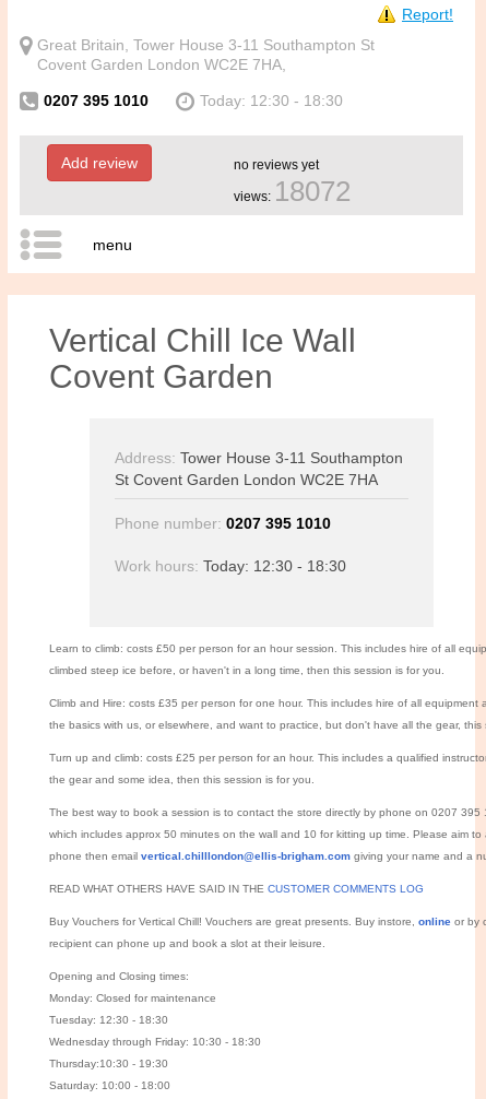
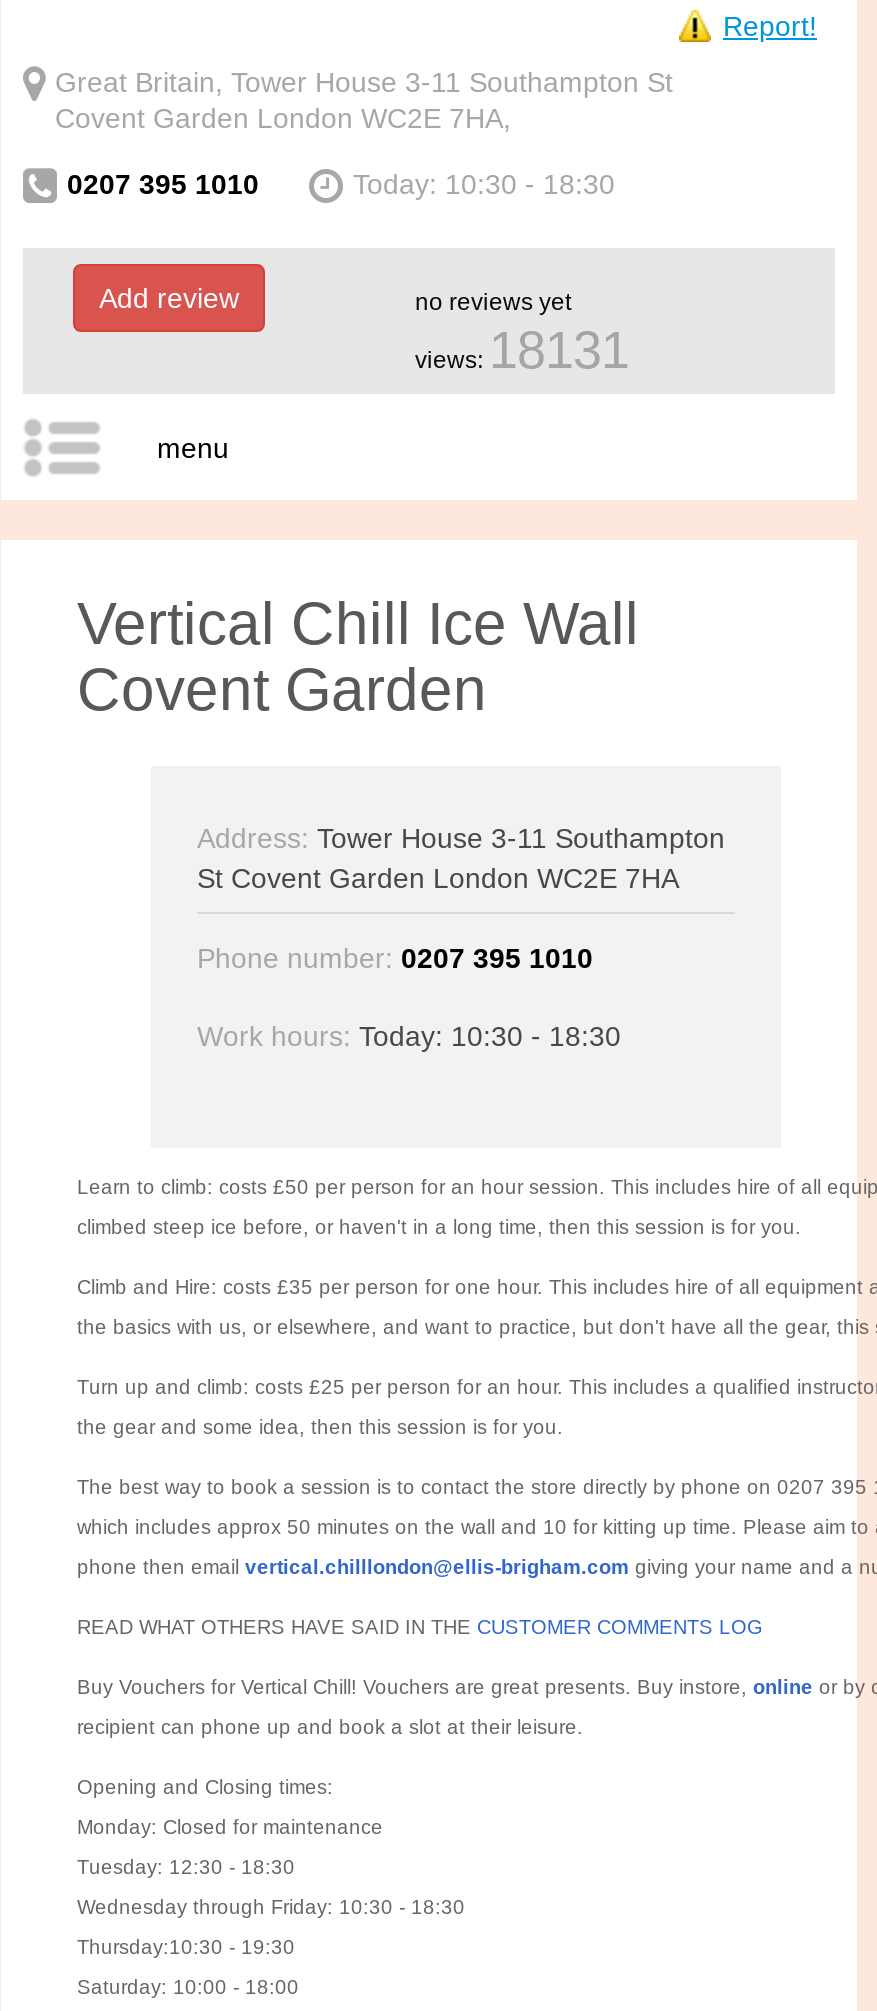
- Today: 12:30 - 18:30
+ Today: 10:30 - 18:30

- views: 18072
+ views: 18131

- Work hours: Today: 12:30 - 18:30
+ Work hours: Today: 10:30 - 18:30
